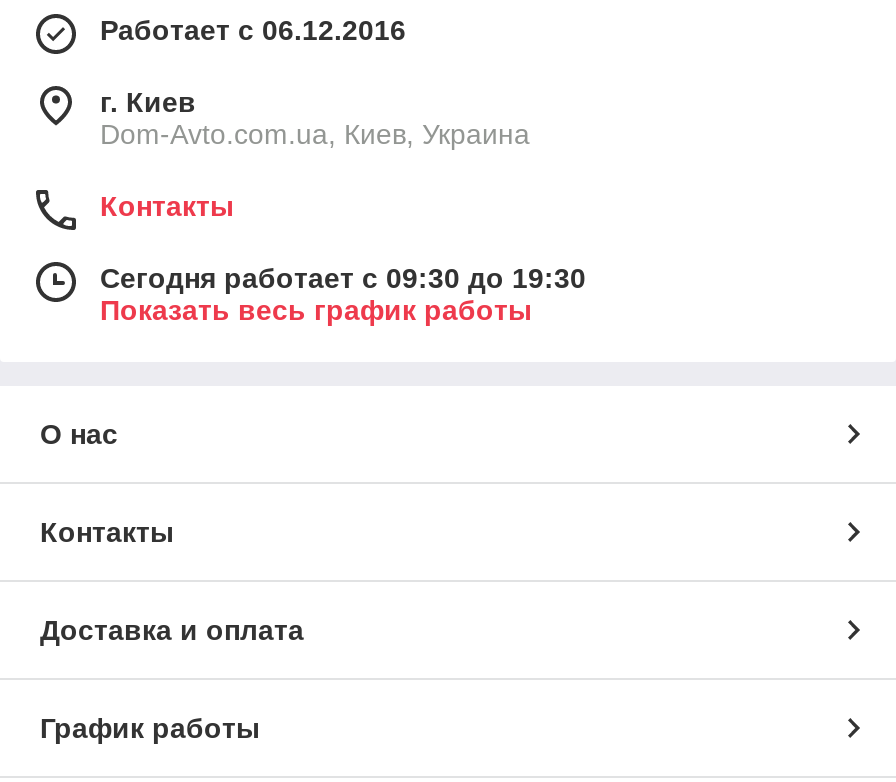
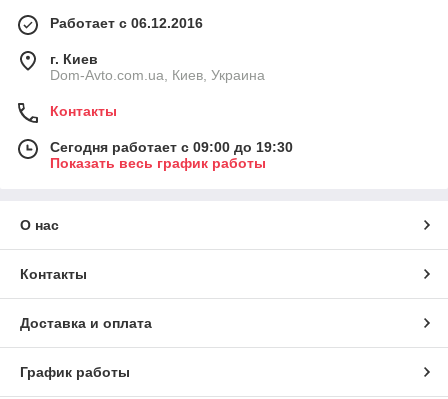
- Сегодня работает с 09:30 до 19:30
+ Сегодня работает с 09:00 до 19:30
